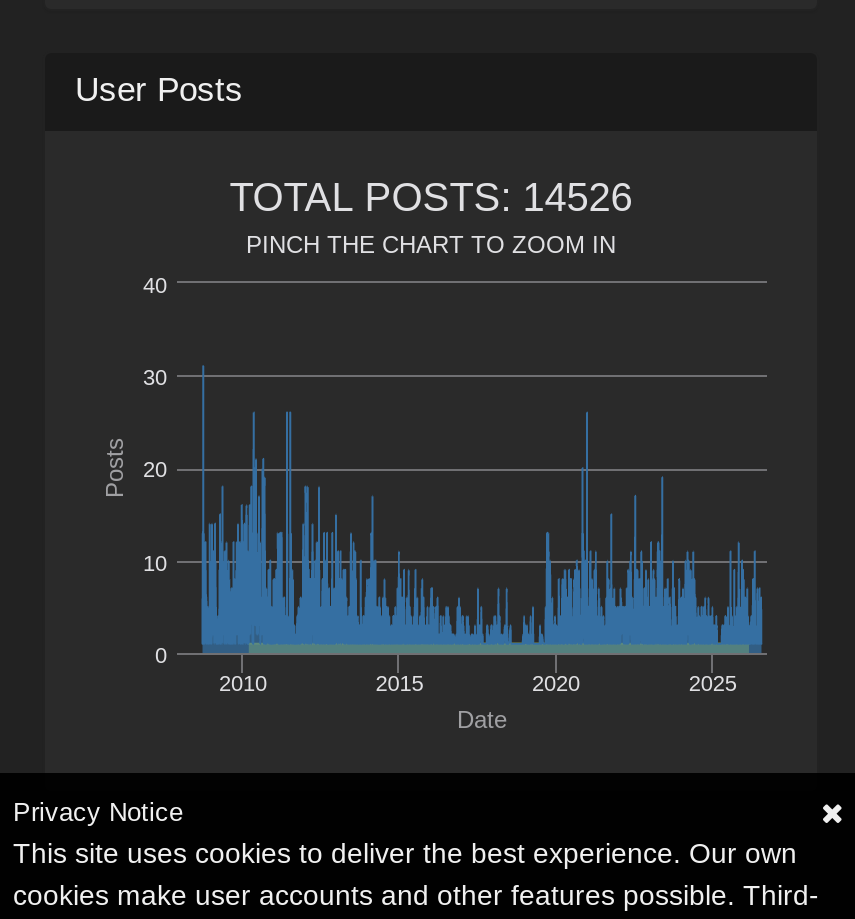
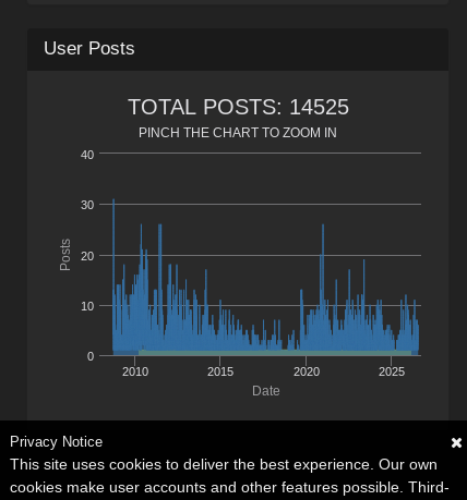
- TOTAL POSTS: 14526
+ TOTAL POSTS: 14525
